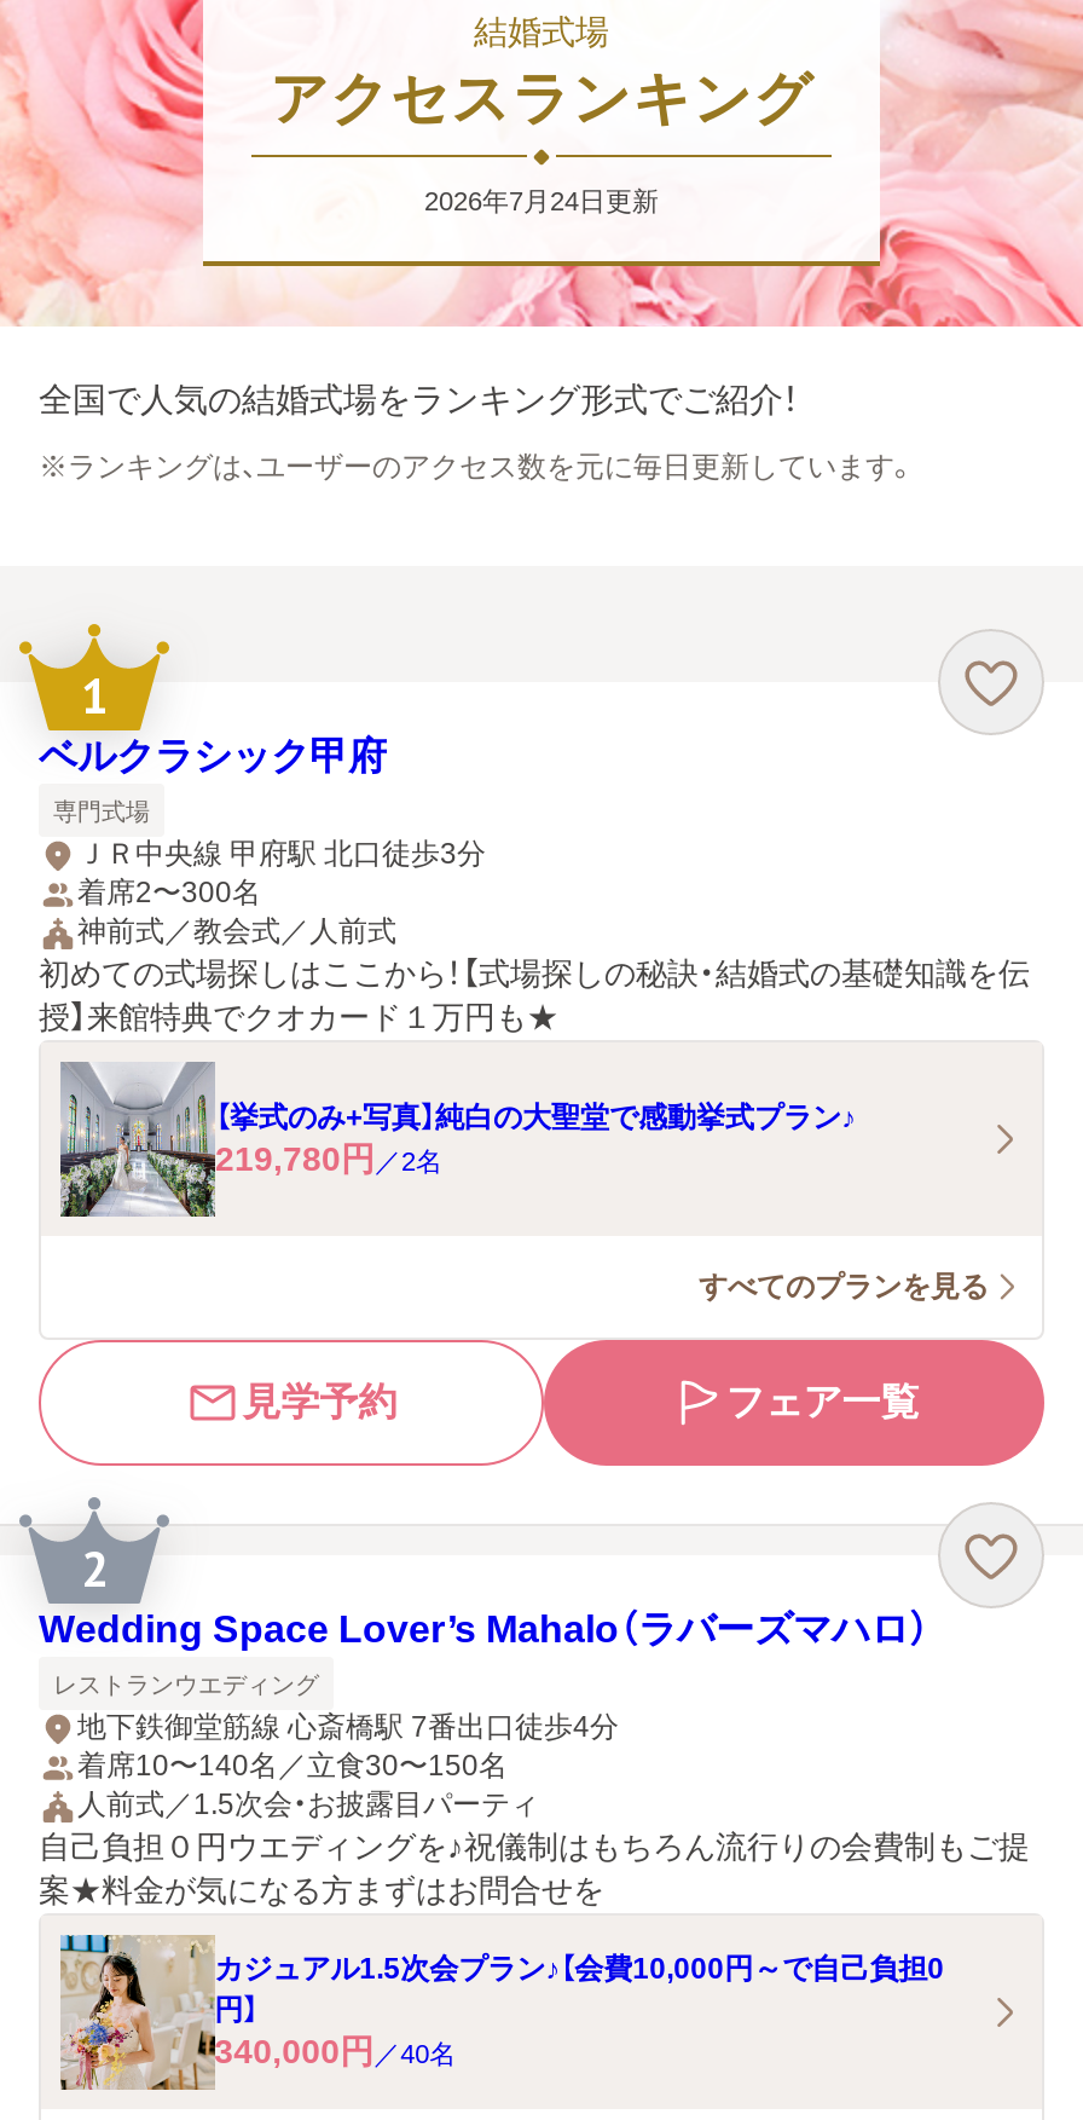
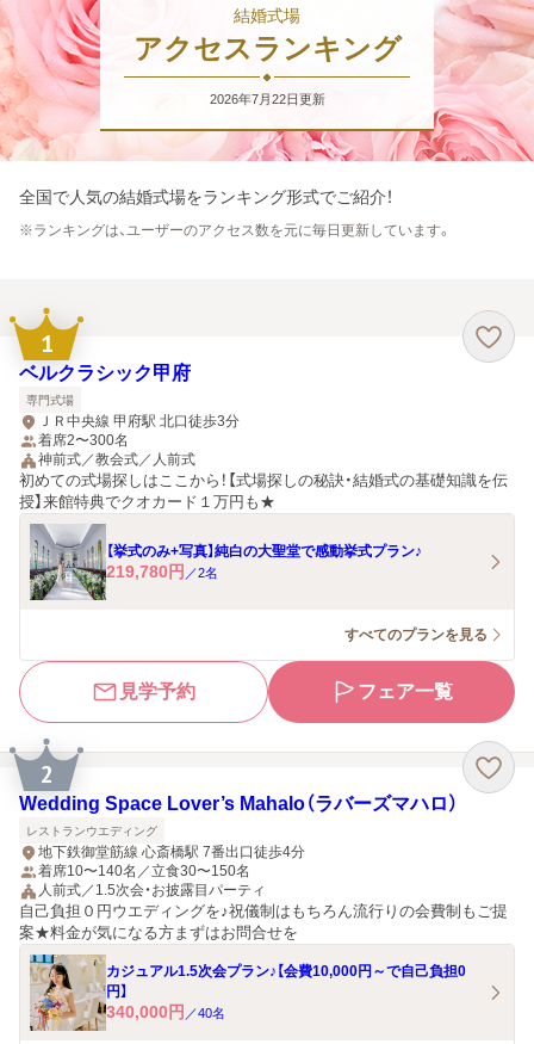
- 2026年7月24日更新
+ 2026年7月22日更新
